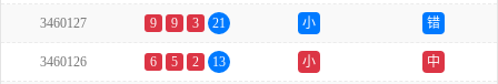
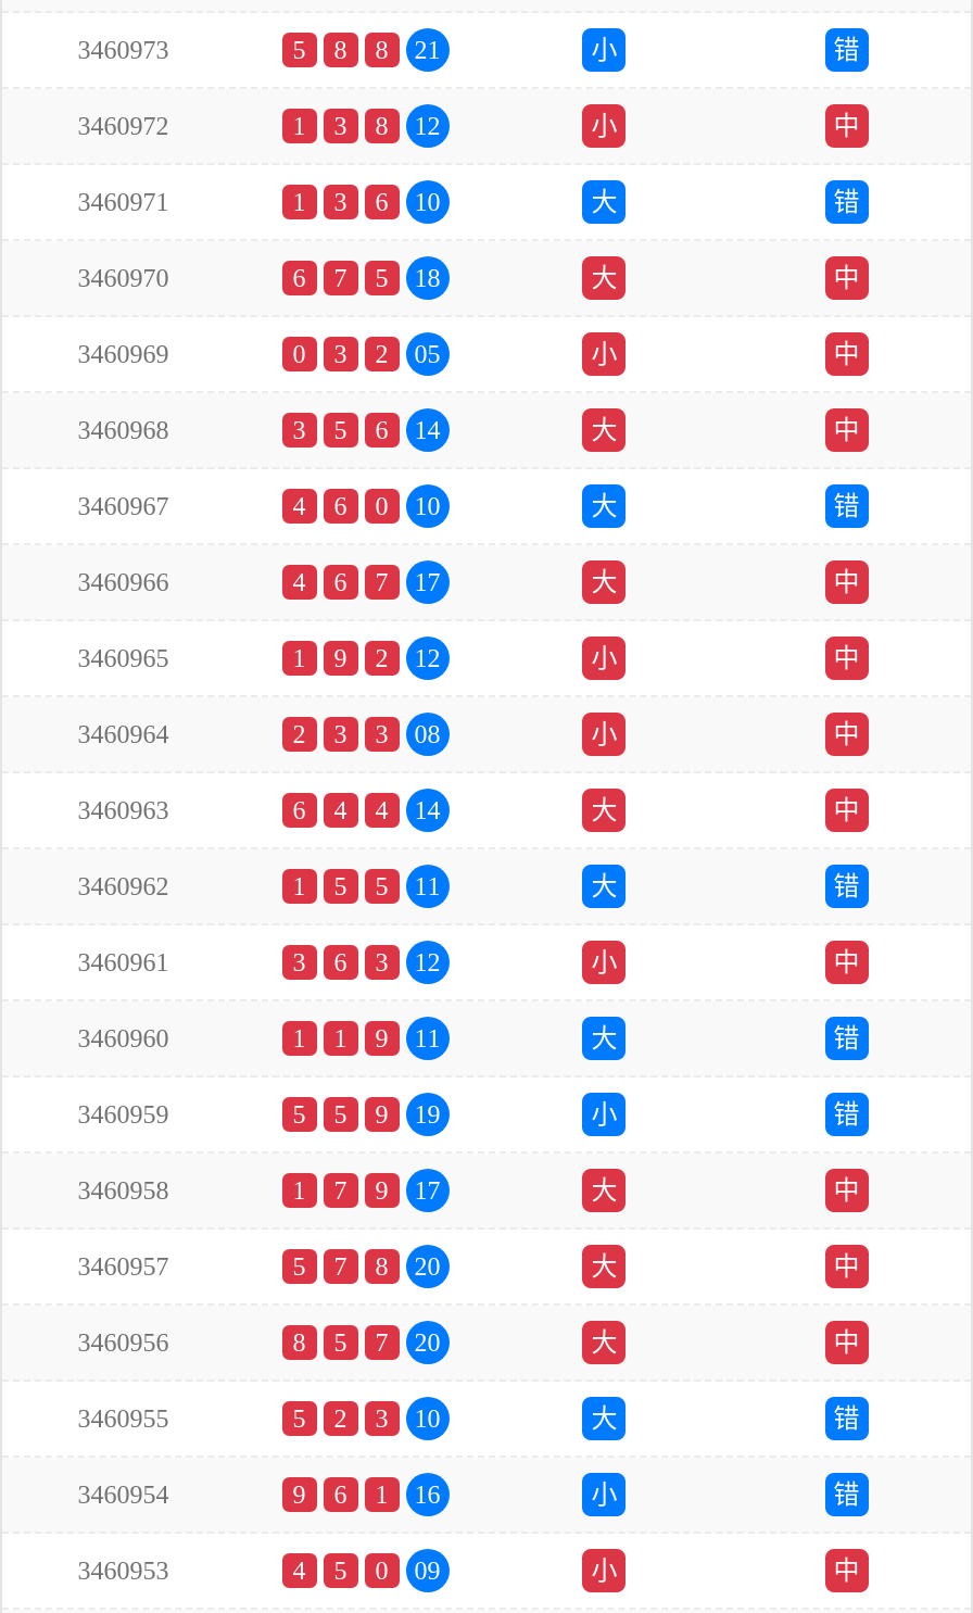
- 3460127
- 9
- 9
- 3
+ 3460973
+ 5
+ 8
+ 8

- 3460126
+ 3460972
+ 1
+ 3
+ 8
+ 12
+ 小
+ 中
+ 3460971
+ 1
+ 3

- 13
+ 3
+ 10
+ 大
+ 错
+ 3460954
+ 9
+ 6
+ 1
+ 16
+ 小
+ 错
+ 3460953
+ 4
+ 5
+ 0
+ 09

+ 10
+ 大
+ 错
+ 3460970
+ 6
+ 7
+ 5
+ 18
+ 大
+ 中
+ 3460969
+ 0
+ 3
+ 2
+ 05
+ 小
+ 中
+ 3460968
+ 3
+ 5
+ 6
+ 14
+ 大
+ 中
+ 3460967
+ 4
+ 6
+ 0
+ 10
+ 大
+ 错
+ 3460966
+ 4
+ 6
+ 7
+ 17
+ 大
+ 中
+ 3460965
+ 1
+ 9
+ 2
+ 12
+ 小
+ 中
+ 3460964
+ 2
+ 3
+ 3
+ 08
+ 小
+ 中
+ 3460963
+ 6
+ 4
+ 4
+ 14
+ 大
+ 中
+ 3460962
+ 1
+ 5
+ 5
+ 11
+ 大
+ 错
+ 3460961
+ 3
+ 6
+ 3
+ 12
+ 小
+ 中
+ 3460960
+ 1
+ 1
+ 9
+ 11
+ 大
+ 错
+ 3460959
+ 5
+ 5
+ 9
+ 19
+ 小
+ 错
+ 3460958
+ 1
+ 7
+ 9
+ 17
+ 大
+ 中
+ 3460957
+ 5
+ 7
+ 8
+ 20
+ 大
+ 中
+ 3460956
+ 8
+ 5
+ 7
+ 20
+ 大
+ 中
+ 3460955
